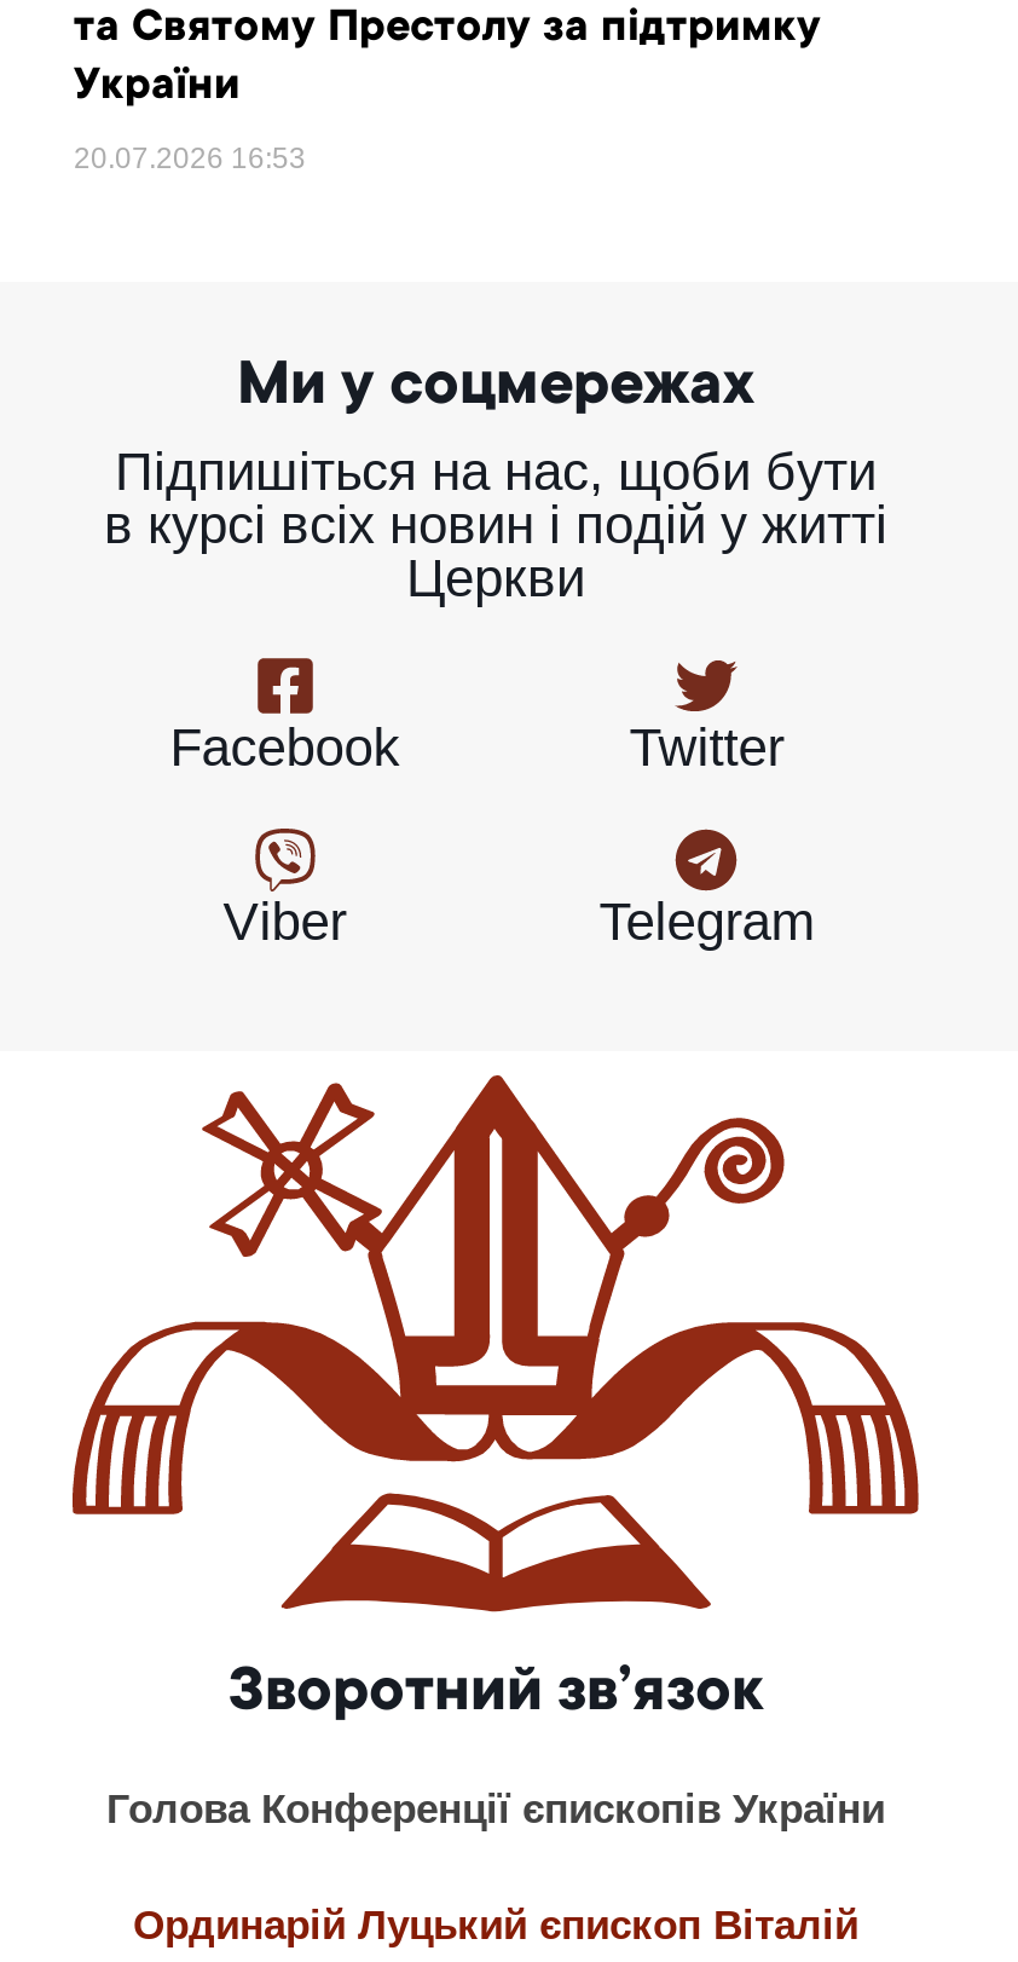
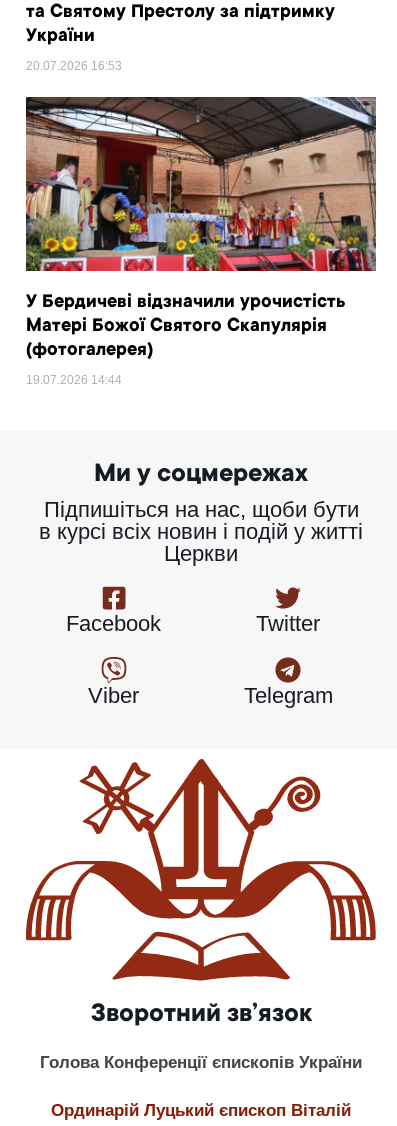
+ [image]
+ У Бердичеві відзначили урочистість
+ Матері Божої Святого Скапулярія
+ (фотогалерея)
+ 19.07.2026 14:44
